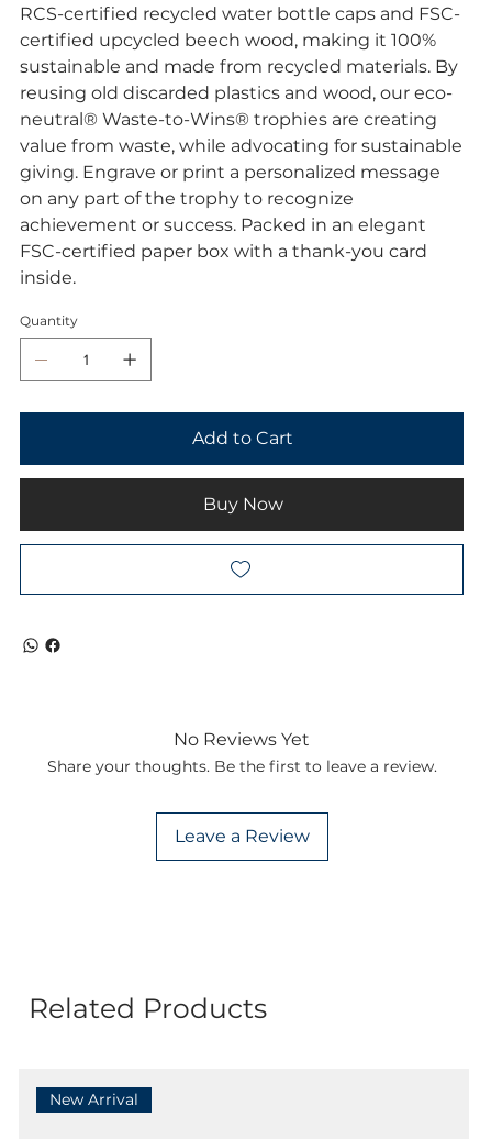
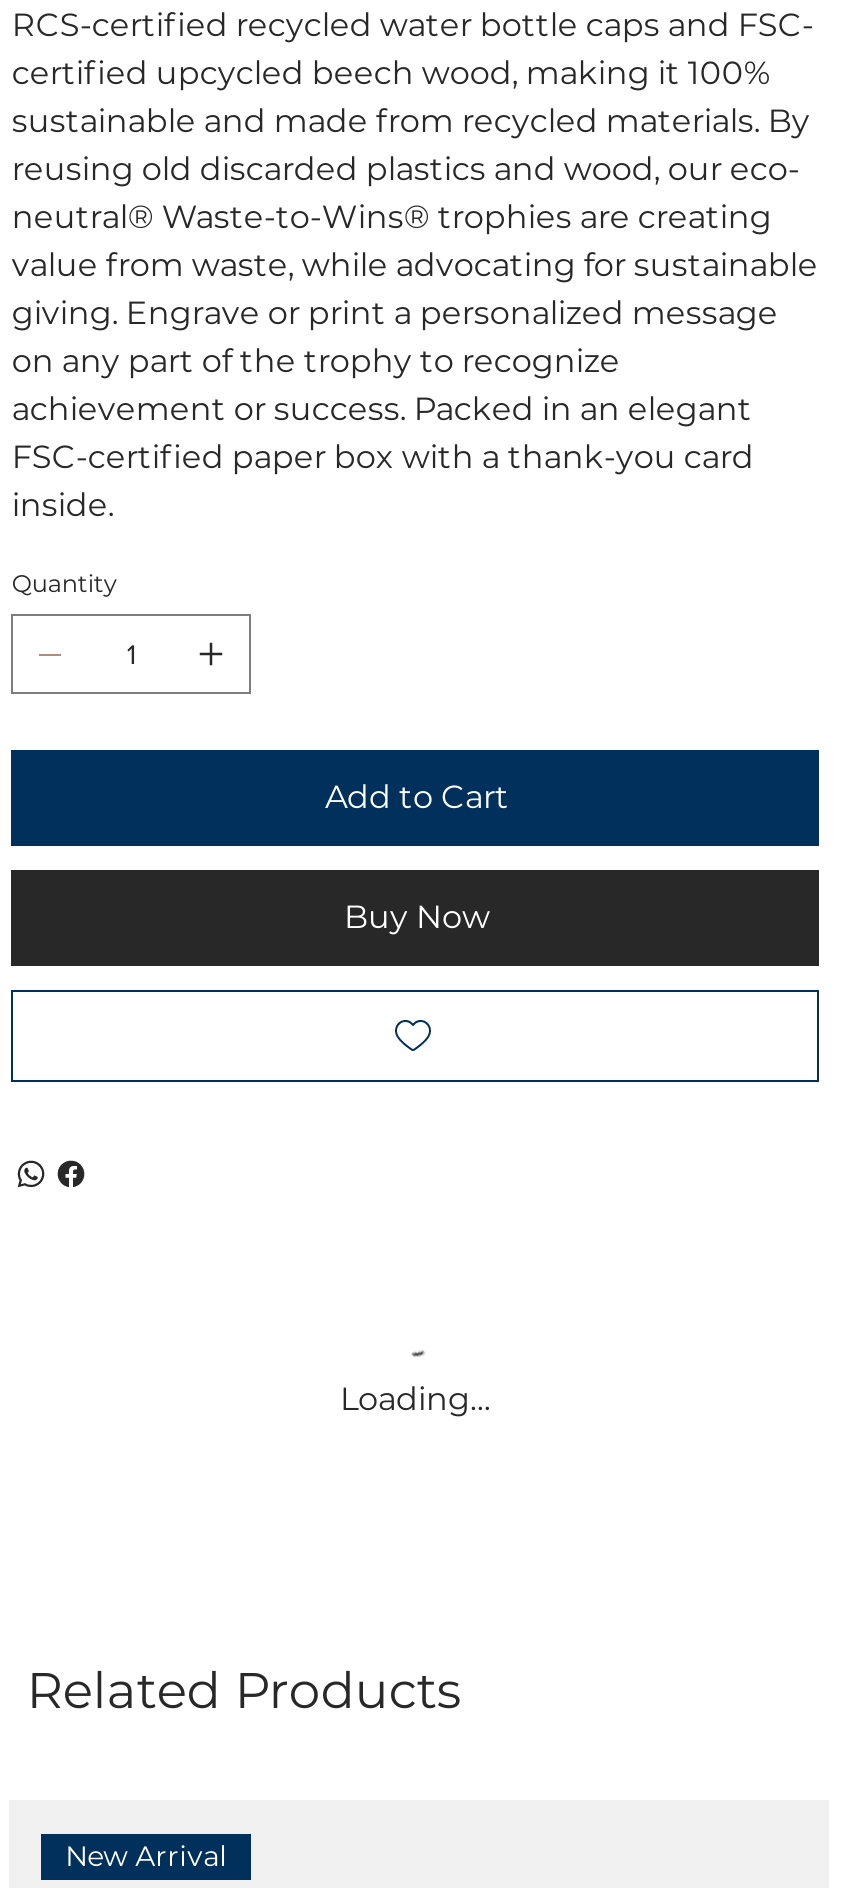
- No Reviews Yet
- Share your thoughts. Be the first to leave a review.
- Leave a Review
+ Loading…
